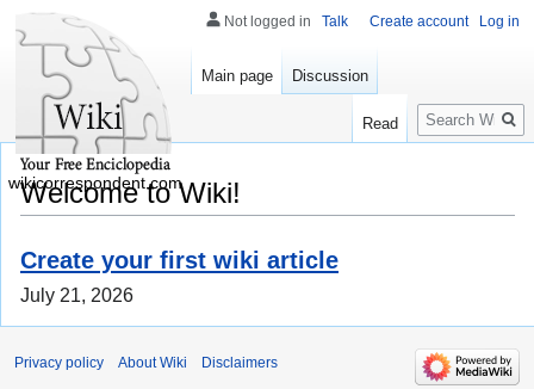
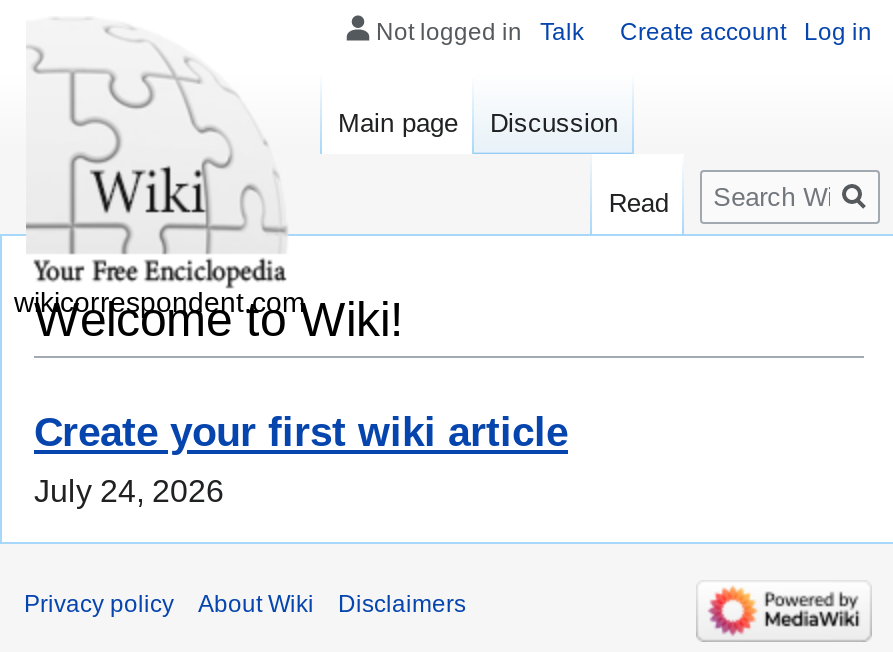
- July 21, 2026
+ July 24, 2026
